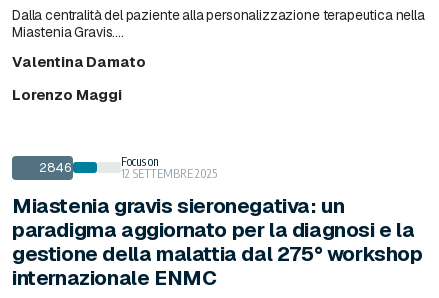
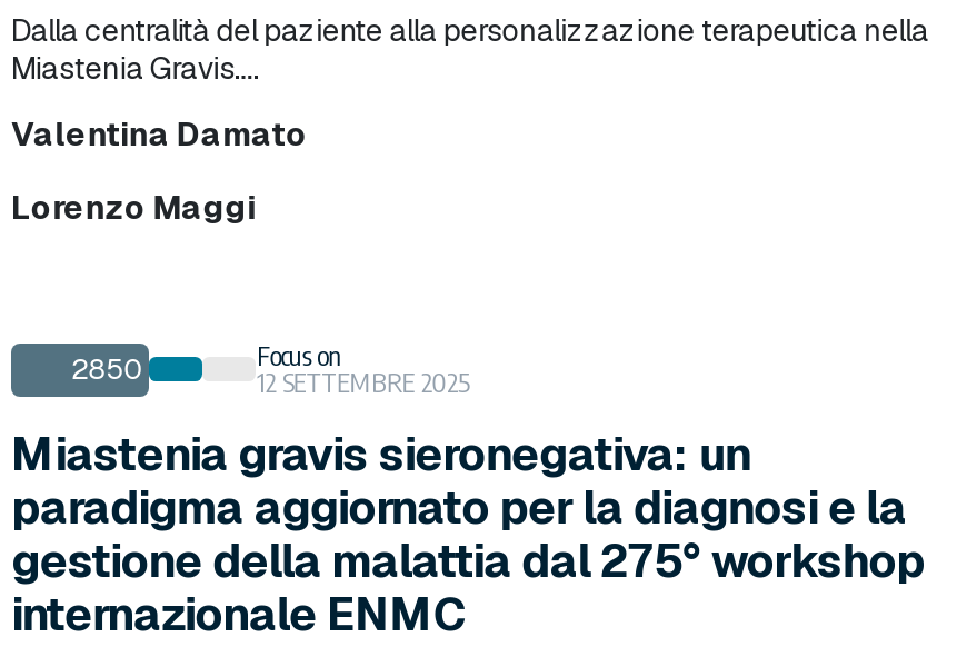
- 2846
+ 2850
